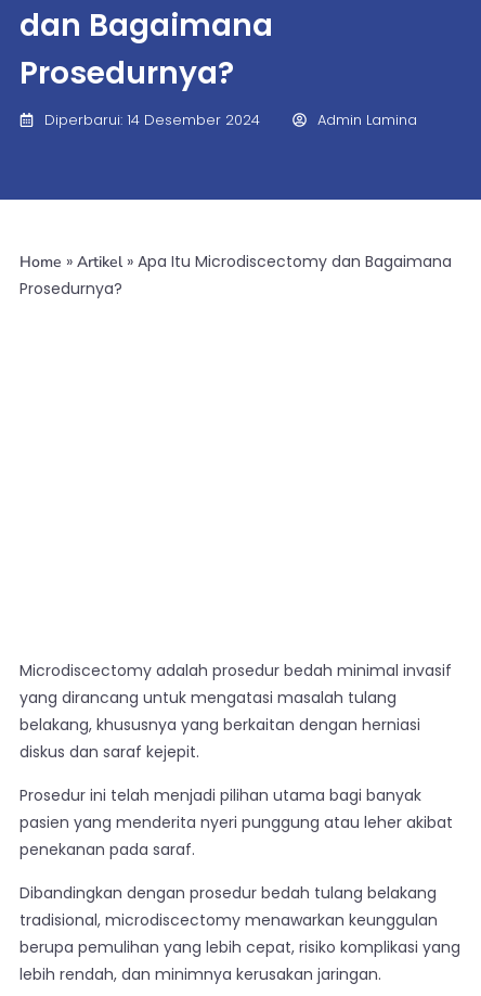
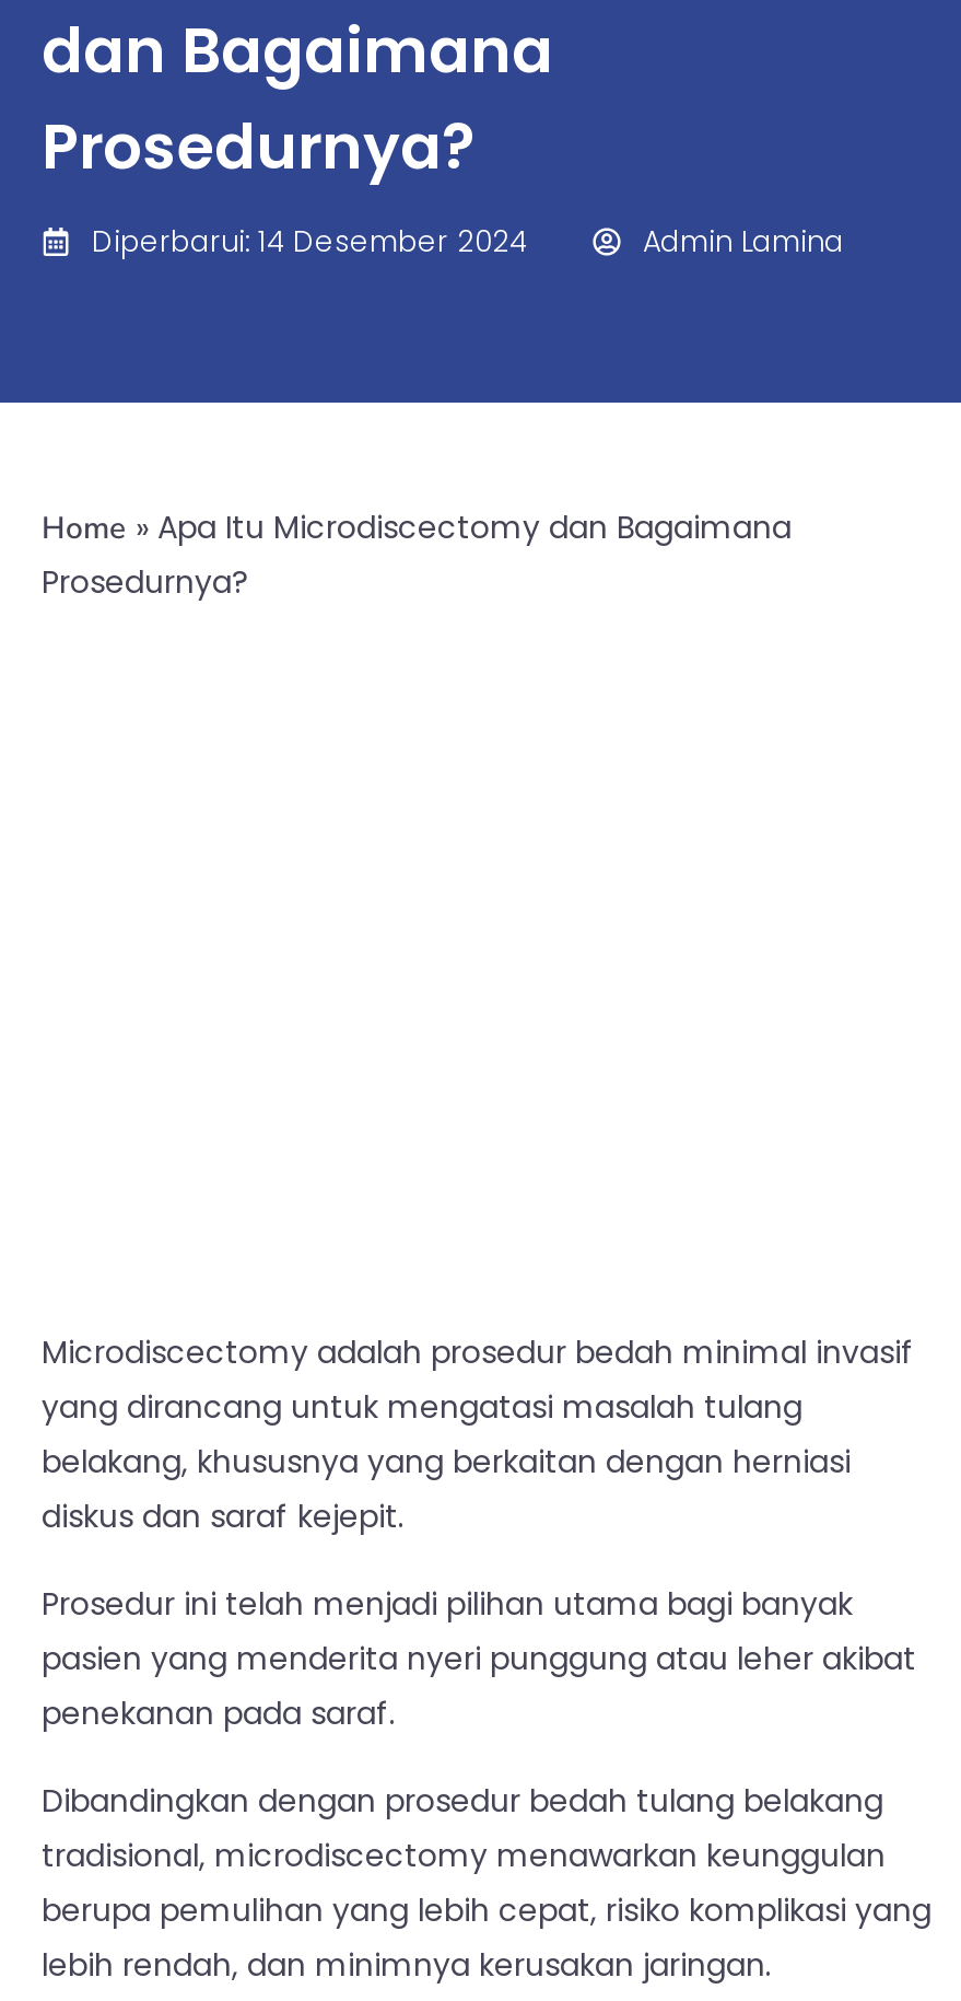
- Home» Artikel» Apa Itu Microdiscectomy dan Bagaimana
+ Home» Apa Itu Microdiscectomy dan Bagaimana
